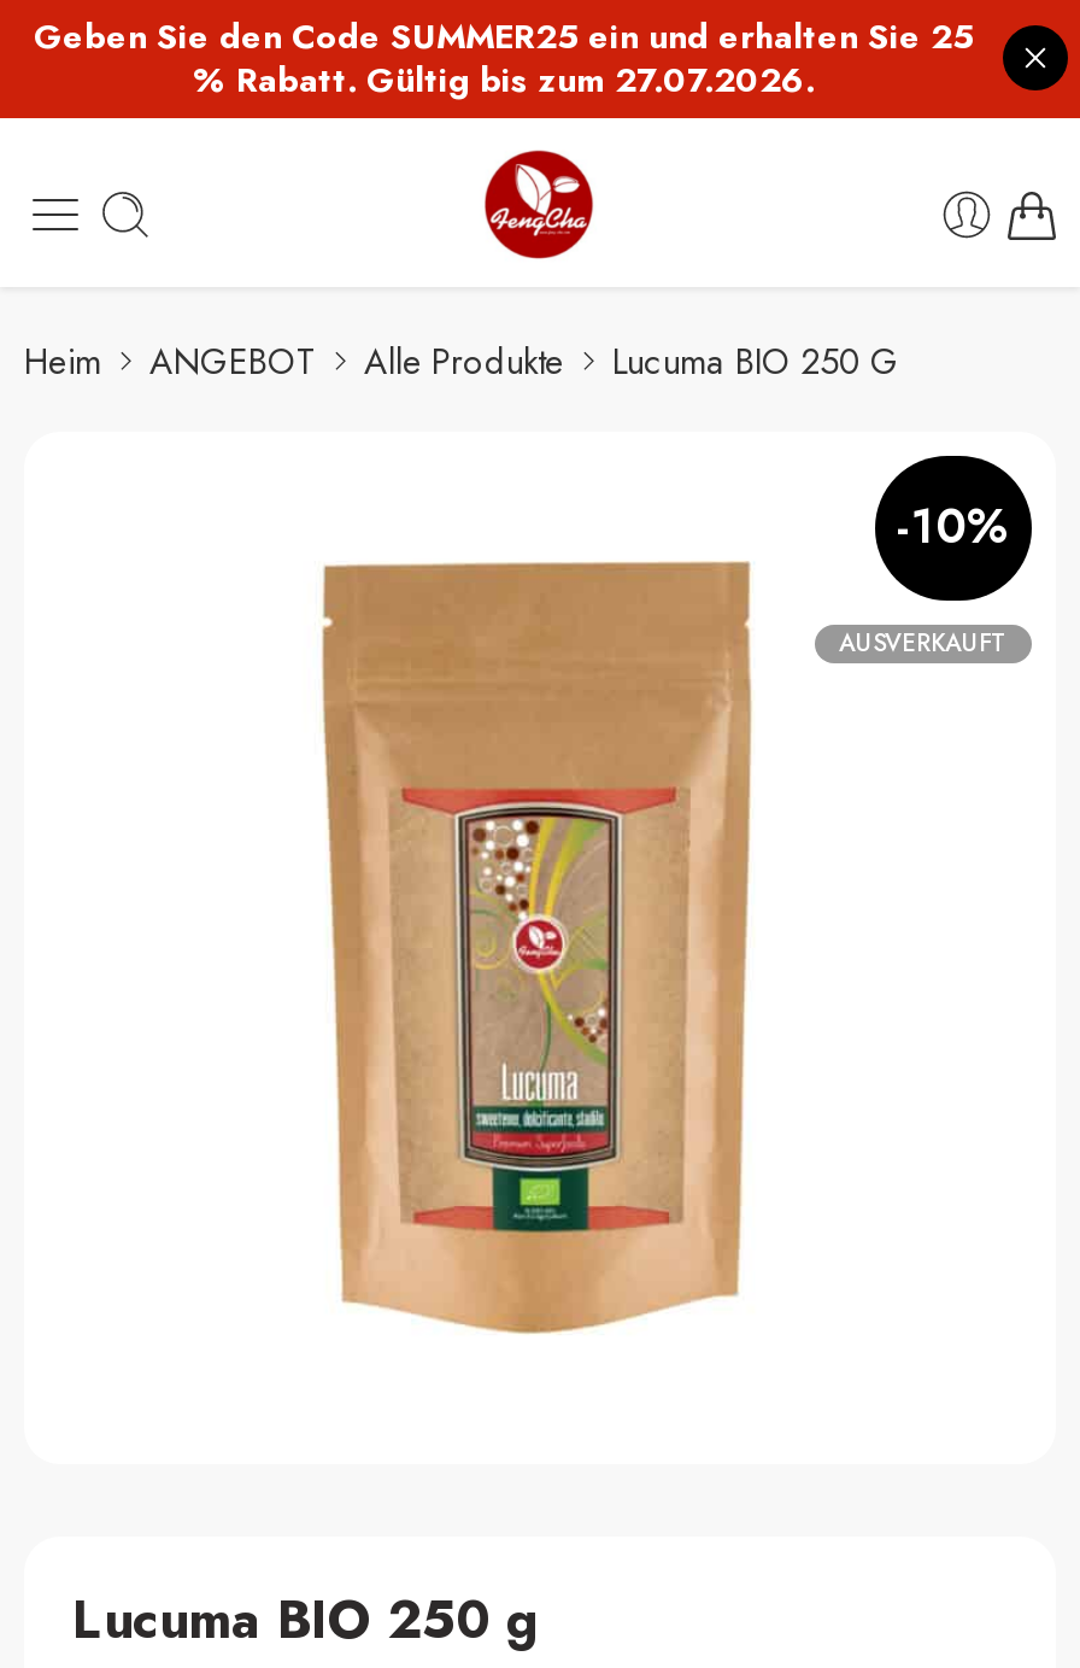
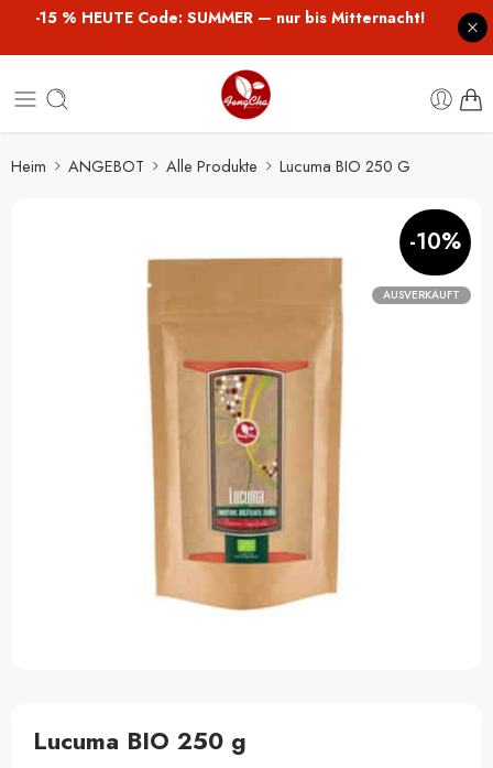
- Geben Sie den Code SUMMER25 ein und erhalten Sie 25
- % Rabatt. Gültig bis zum 27.07.2026.
+ -15 % HEUTE Code: SUMMER — nur bis Mitternacht!
